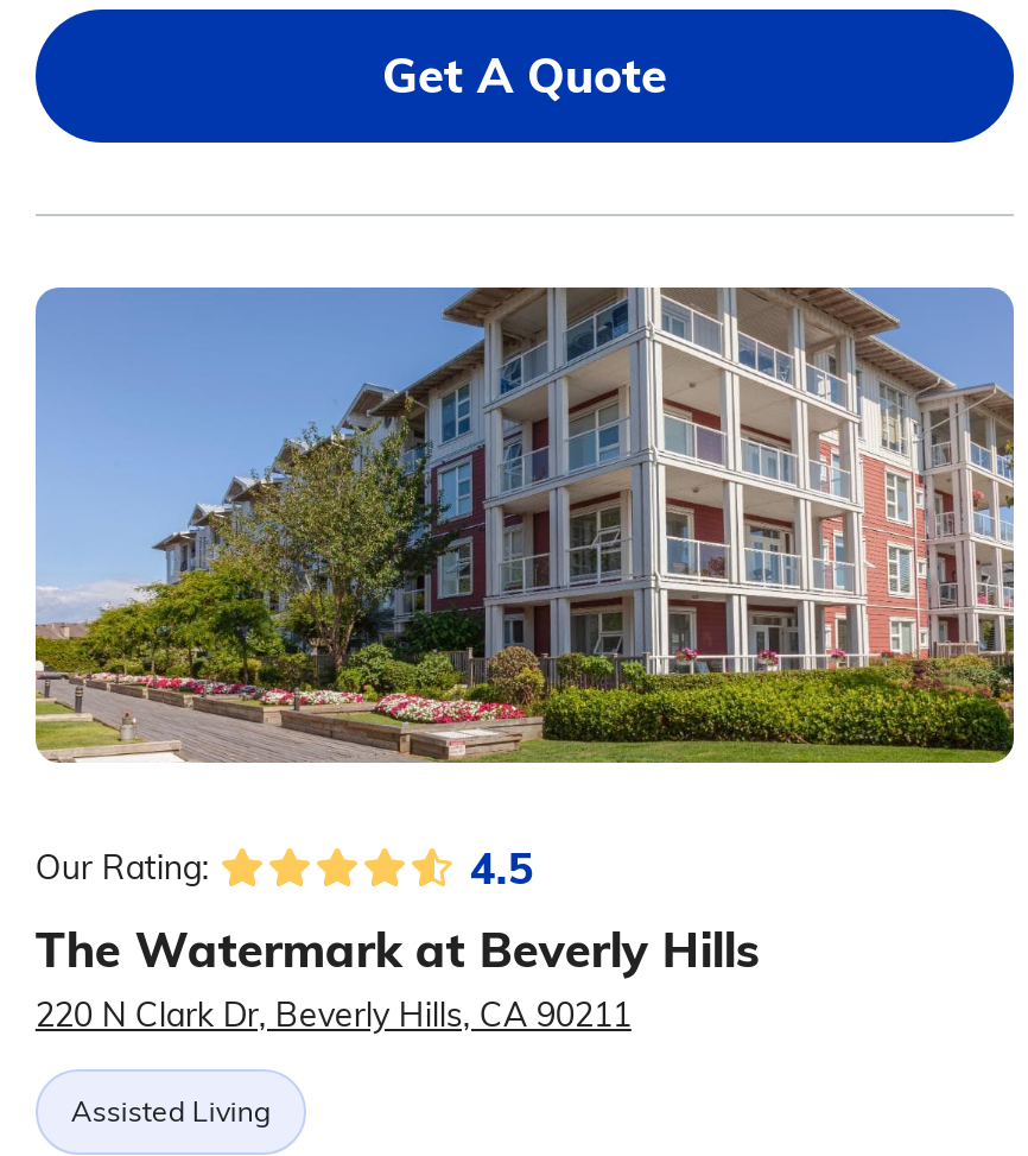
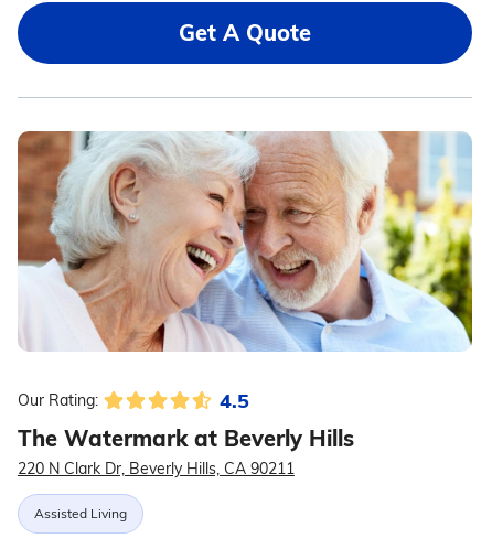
- [image]
+ [image]
